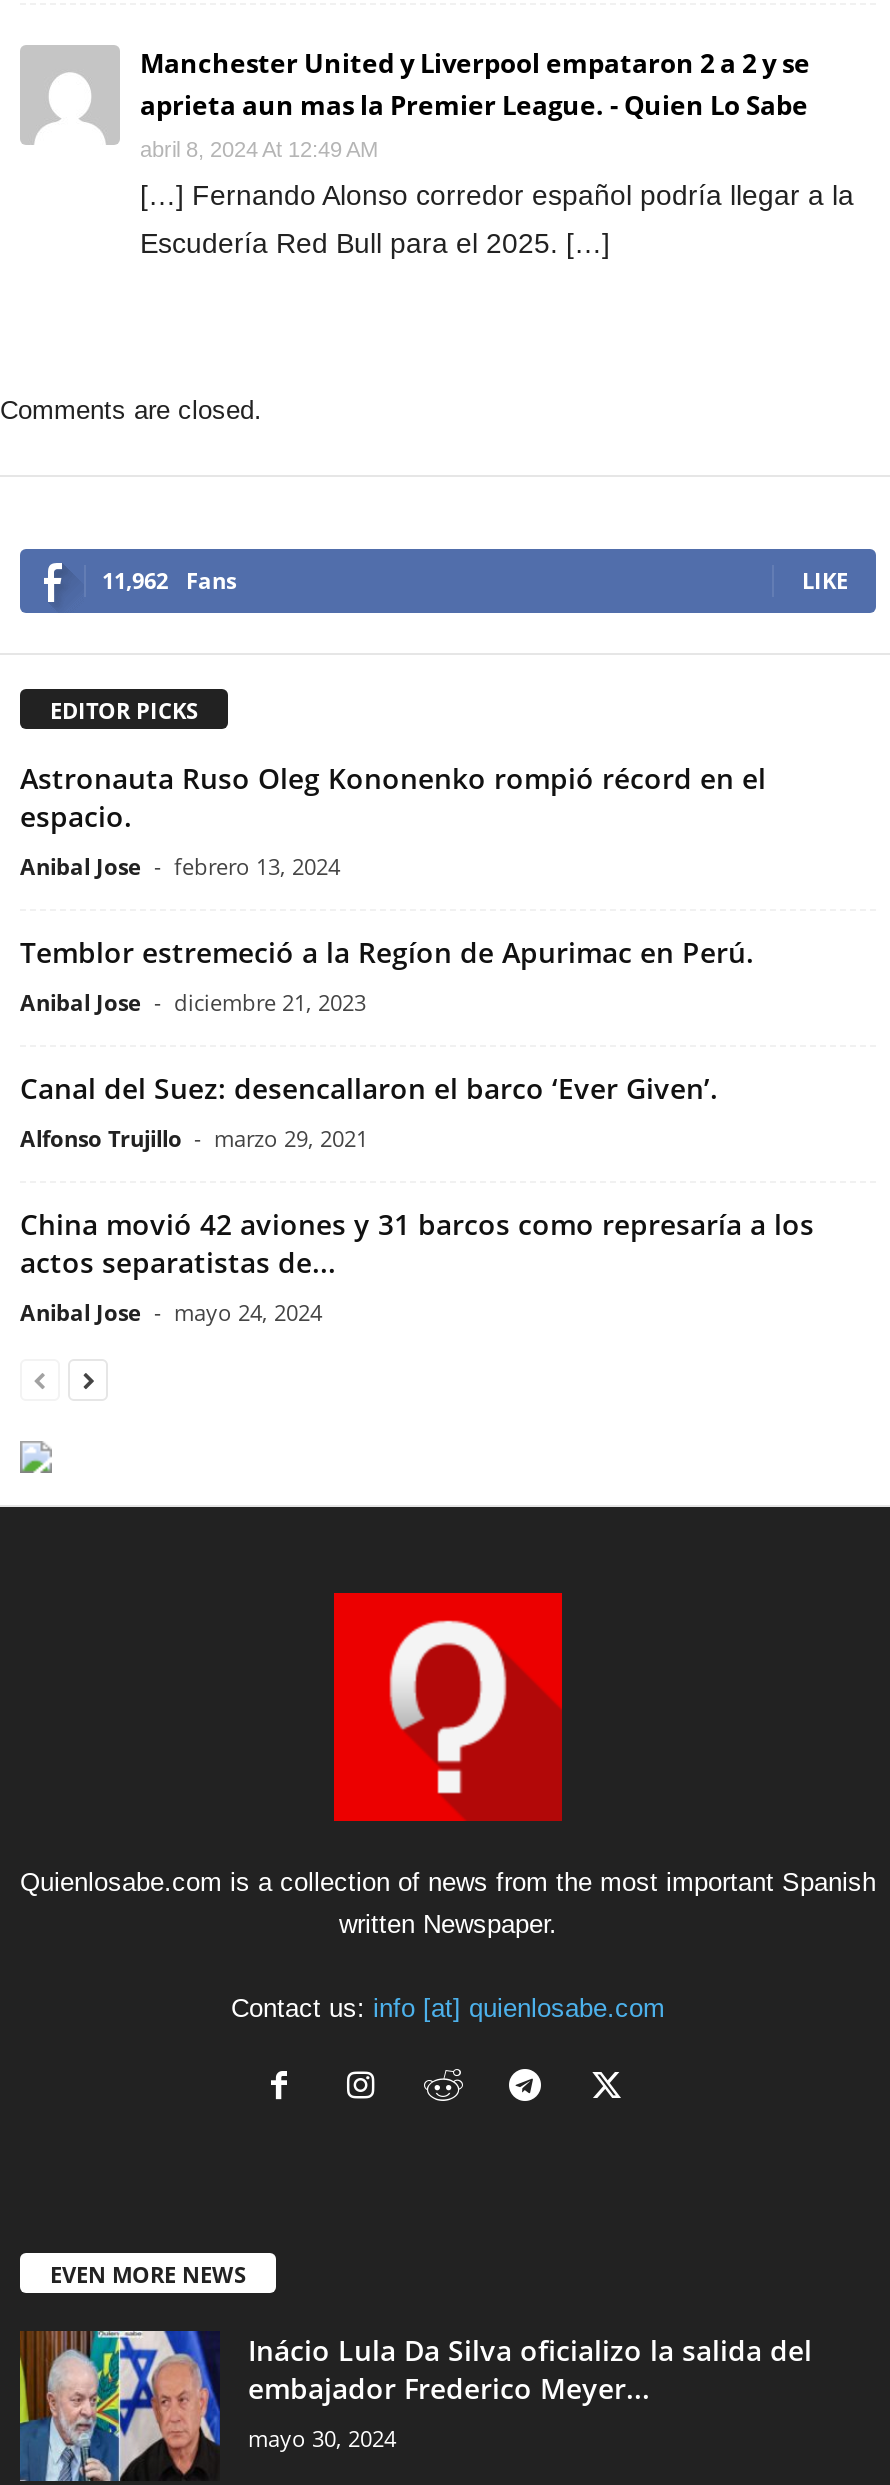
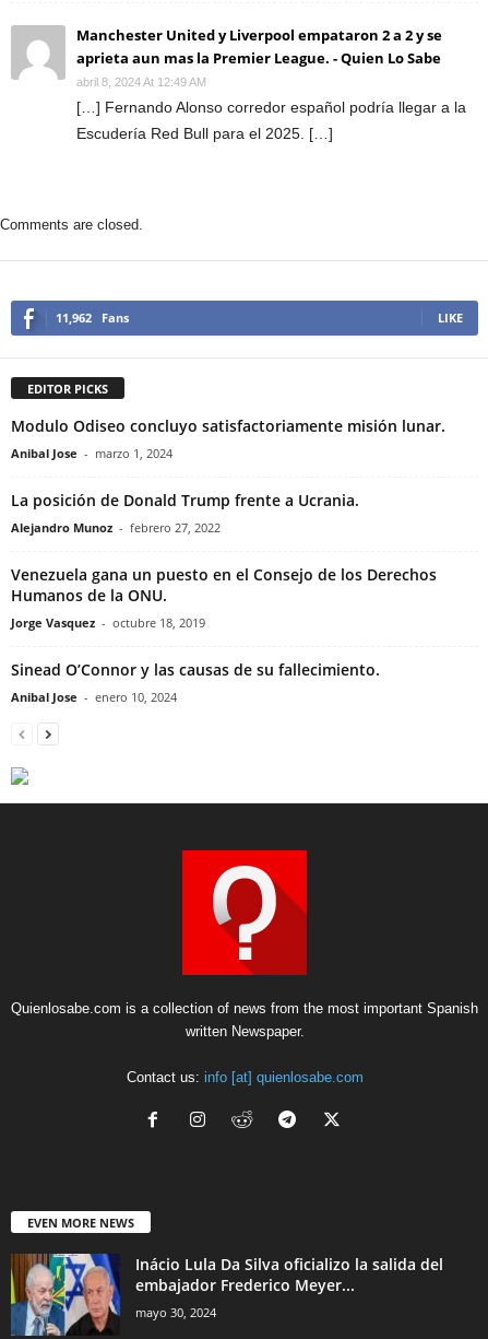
- Astronauta Ruso Oleg Kononenko rompió récord en el
- espacio.
- Anibal Jose - febrero 13, 2024
+ Modulo Odiseo concluyo satisfactoriamente misión lunar.
+ Anibal Jose - marzo 1, 2024

- Temblor estremeció a la Regíon de Apurimac en Perú.
- Anibal Jose - diciembre 21, 2023
+ La posición de Donald Trump frente a Ucrania.
+ Alejandro Munoz - febrero 27, 2022

- Canal del Suez: desencallaron el barco ‘Ever Given’.
- Alfonso Trujillo - marzo 29, 2021
+ Venezuela gana un puesto en el Consejo de los Derechos
+ Humanos de la ONU.
+ Jorge Vasquez - octubre 18, 2019

- China movió 42 aviones y 31 barcos como represaría a los
- actos separatistas de...
- Anibal Jose - mayo 24, 2024
+ Sinead O’Connor y las causas de su fallecimiento.
+ Anibal Jose - enero 10, 2024
